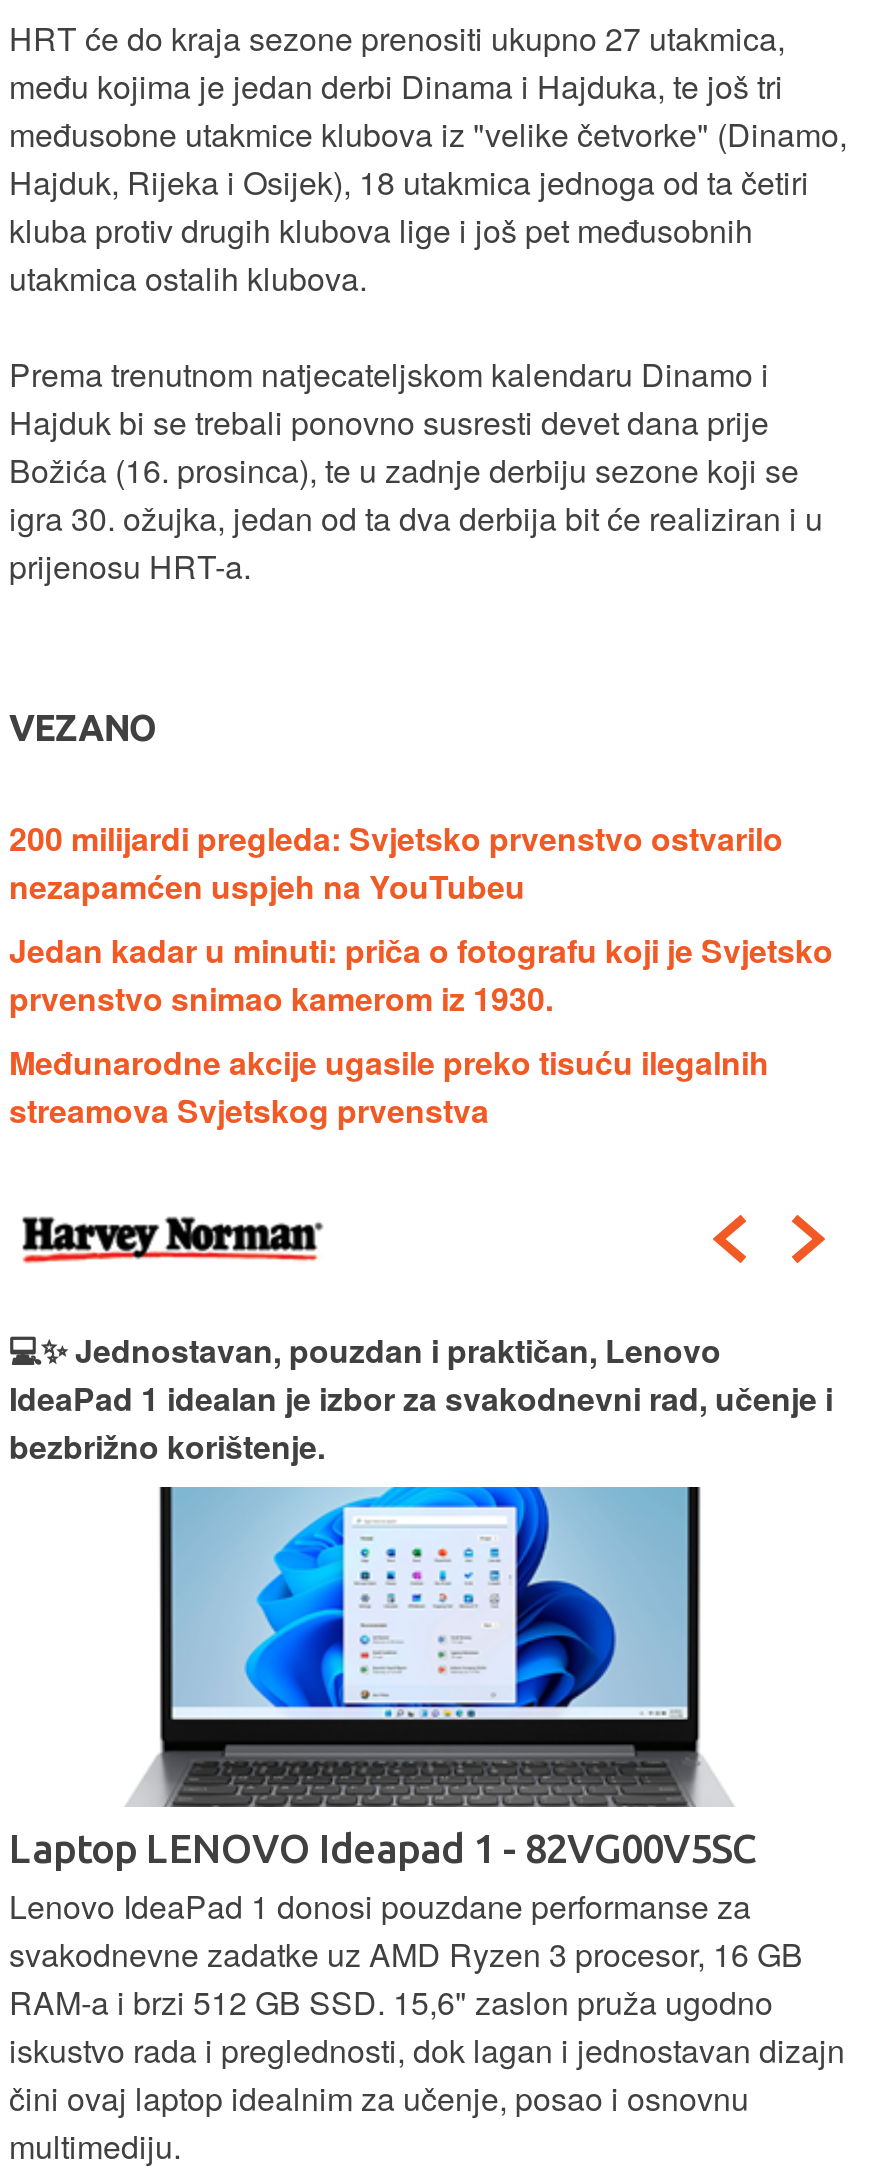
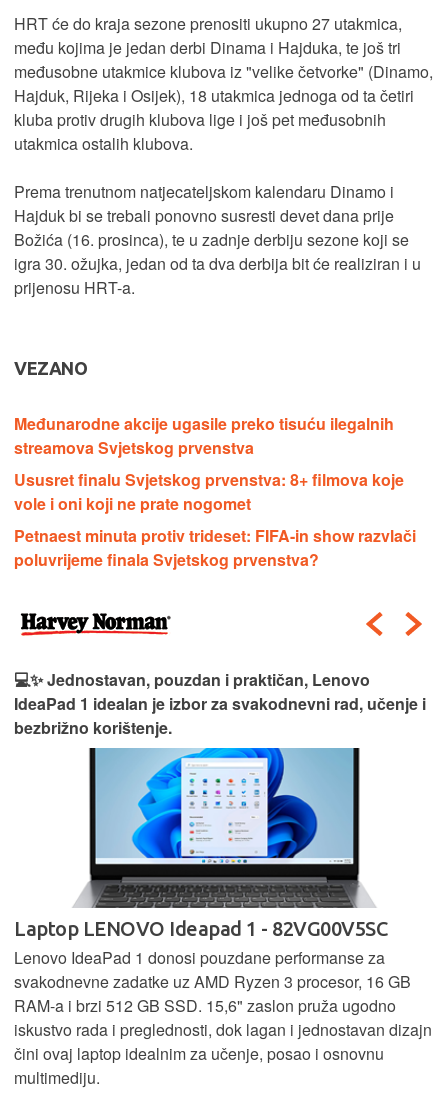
- 200 milijardi pregleda: Svjetsko prvenstvo ostvarilo
- nezapamćen uspjeh na YouTubeu
- Jedan kadar u minuti: priča o fotografu koji je Svjetsko
- prvenstvo snimao kamerom iz 1930.

moved up: Međunarodne akcije ugasile preko tisuću ilegalnih | streamova Svjetskog prvenstva

+ Ususret finalu Svjetskog prvenstva: 8+ filmova koje
+ vole i oni koji ne prate nogomet
+ Petnaest minuta protiv trideset: FIFA-in show razvlači
+ poluvrijeme finala Svjetskog prvenstva?
